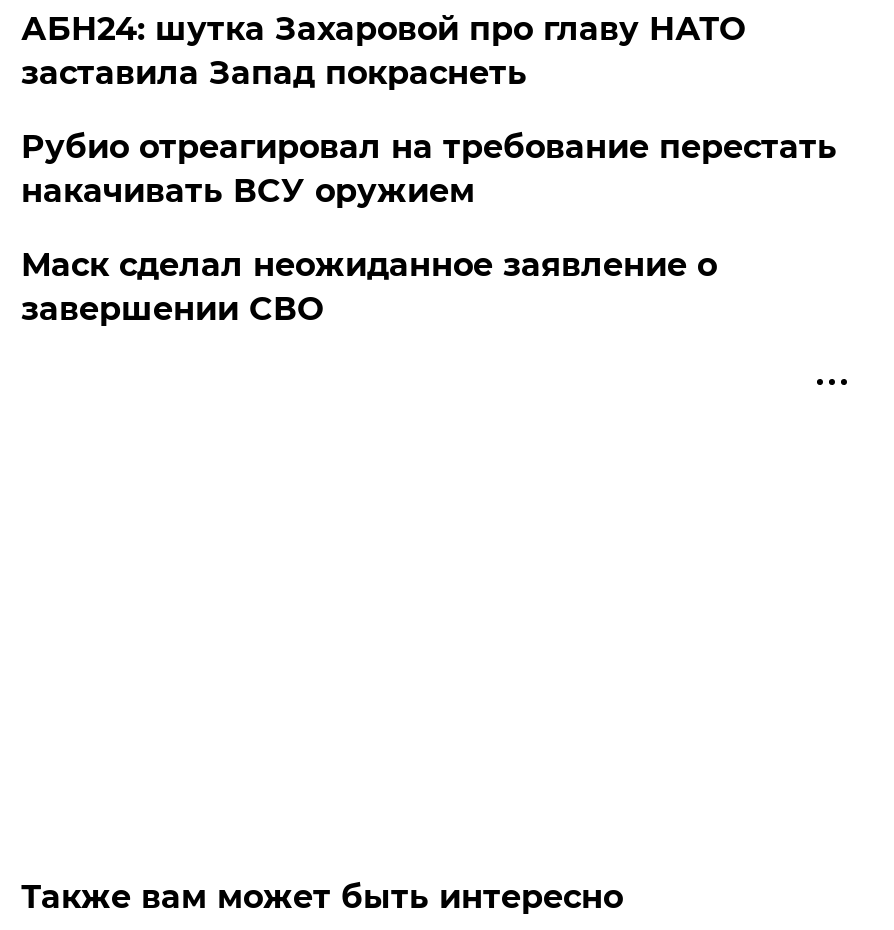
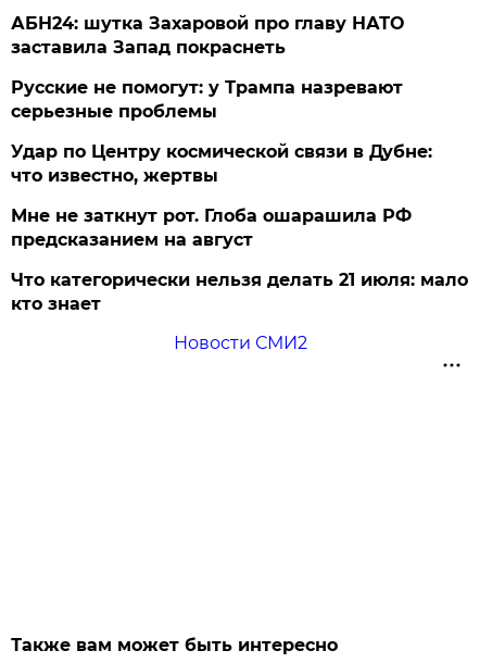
- Рубио отреагировал на требование перестать
- накачивать ВСУ оружием
- Маск сделал неожиданное заявление о
- завершении СВО
+ Русские не помогут: у Трампа назревают
+ серьезные проблемы
+ Удар по Центру космической связи в Дубне:
+ что известно, жертвы
+ Мне не заткнут рот. Глоба ошарашила РФ
+ предсказанием на август
+ Что категорически нельзя делать 21 июля: мало
+ кто знает
+ Новости СМИ2
